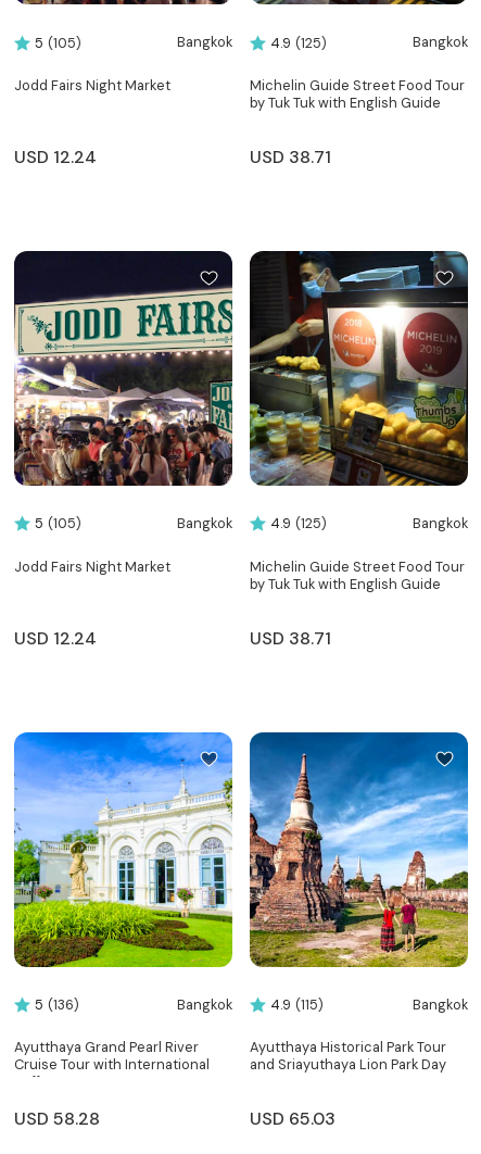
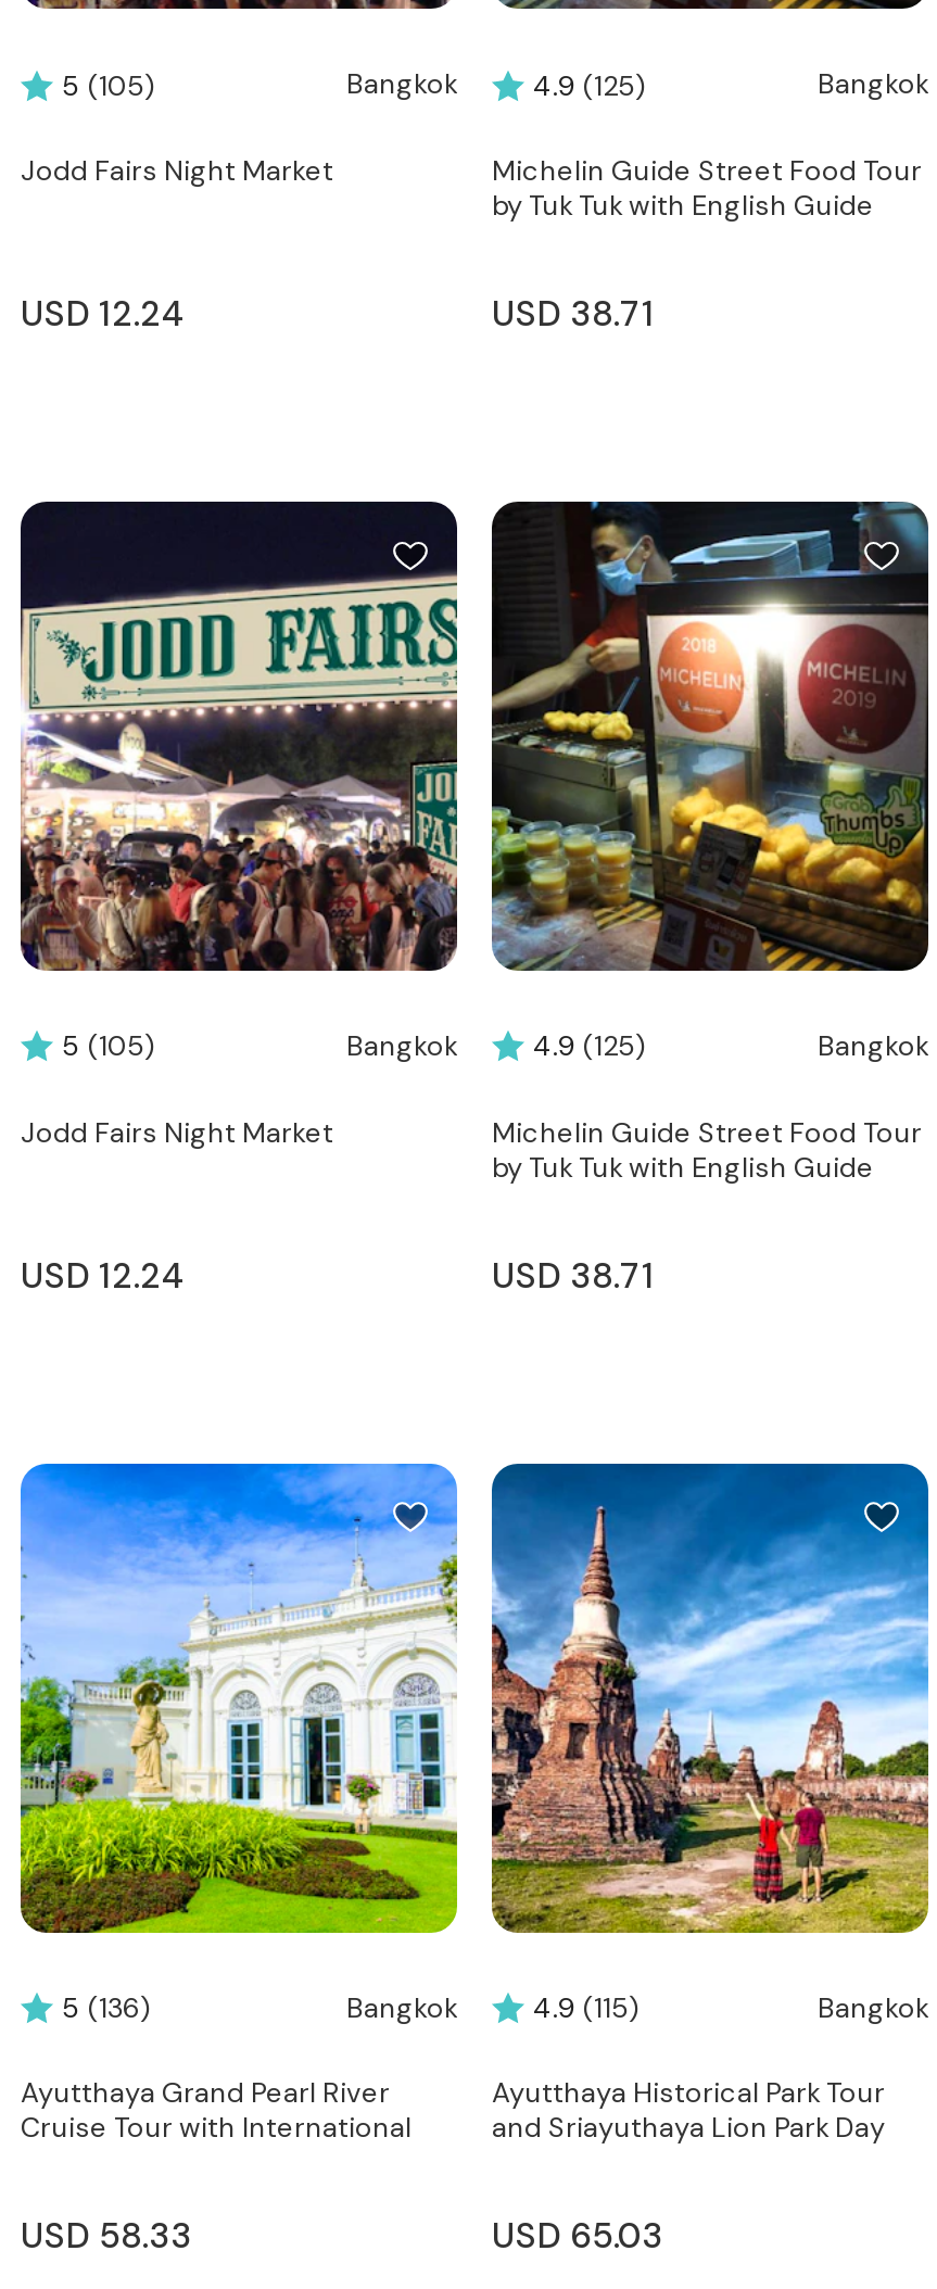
- USD 58.28
+ USD 58.33
